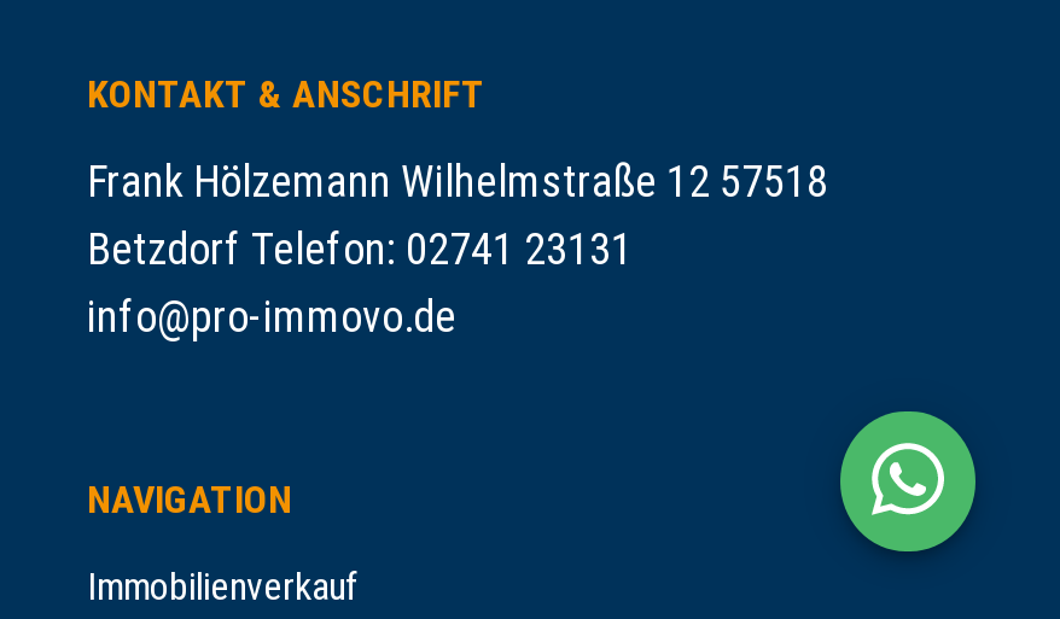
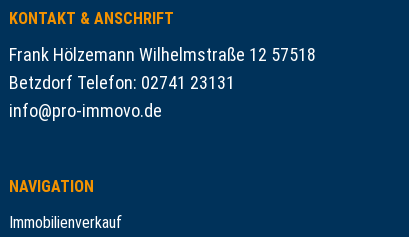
- [image]
